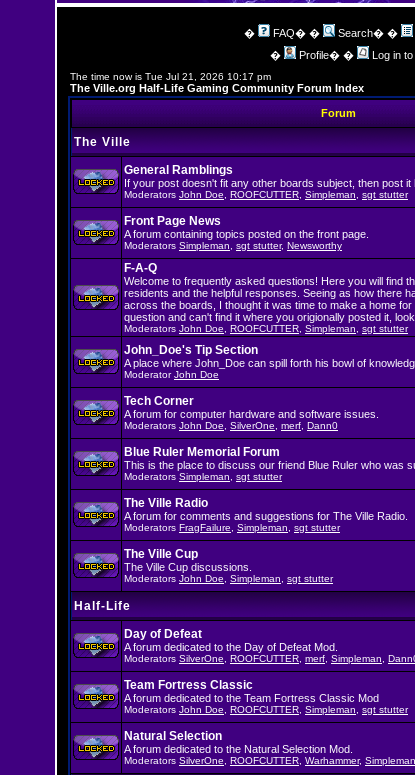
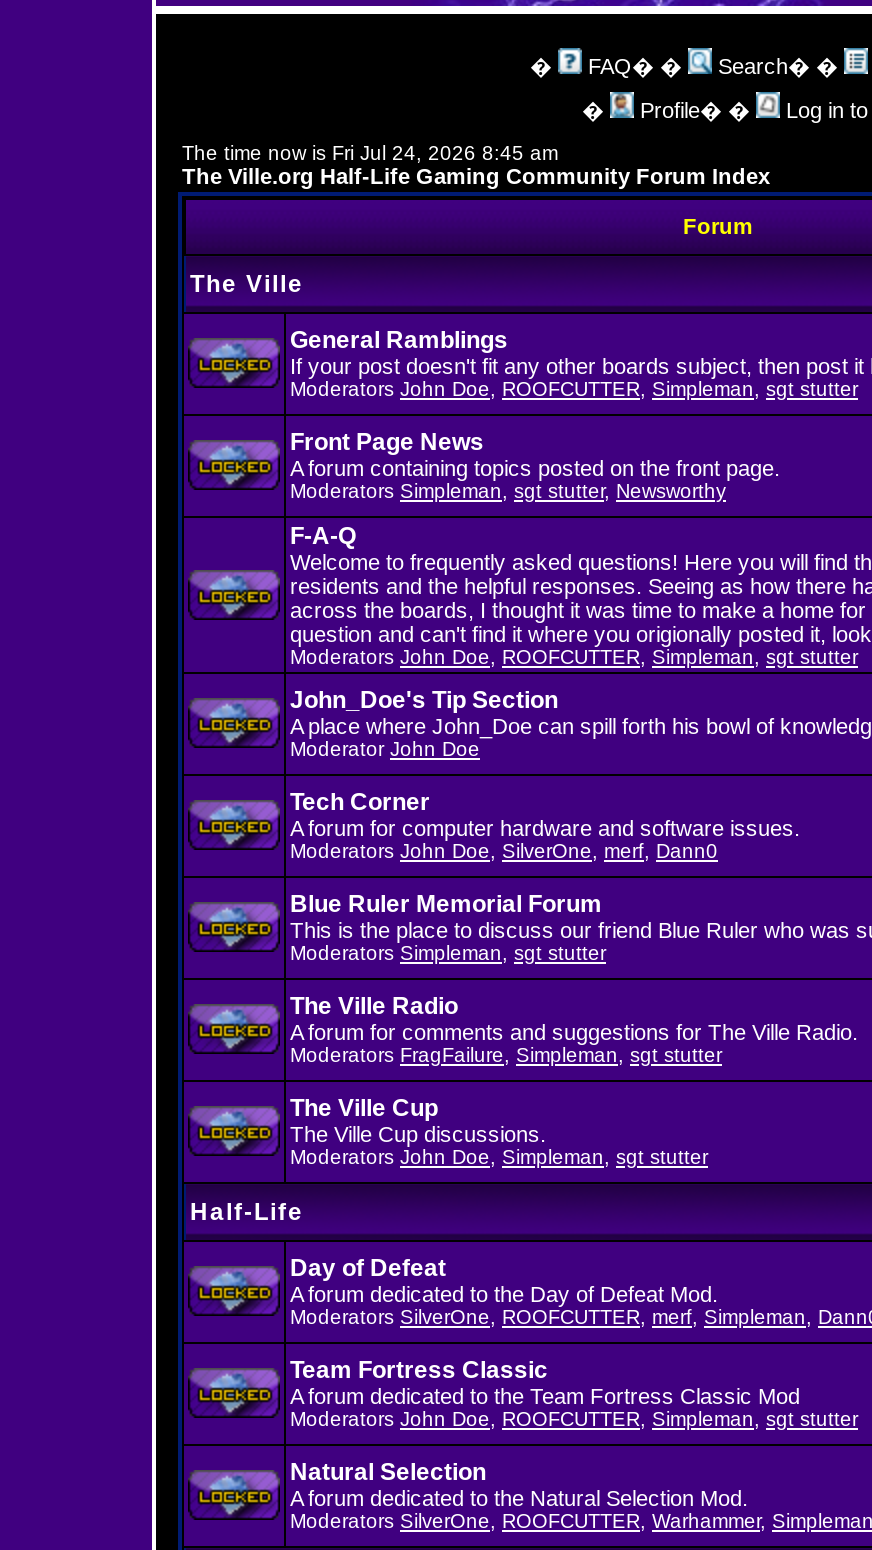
- The time now is Tue Jul 21, 2026 10:17 pm
+ The time now is Fri Jul 24, 2026 8:45 am
